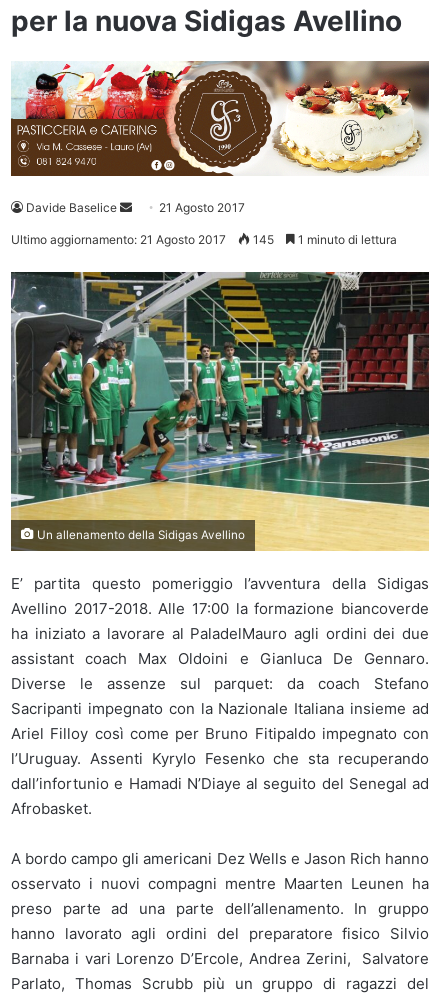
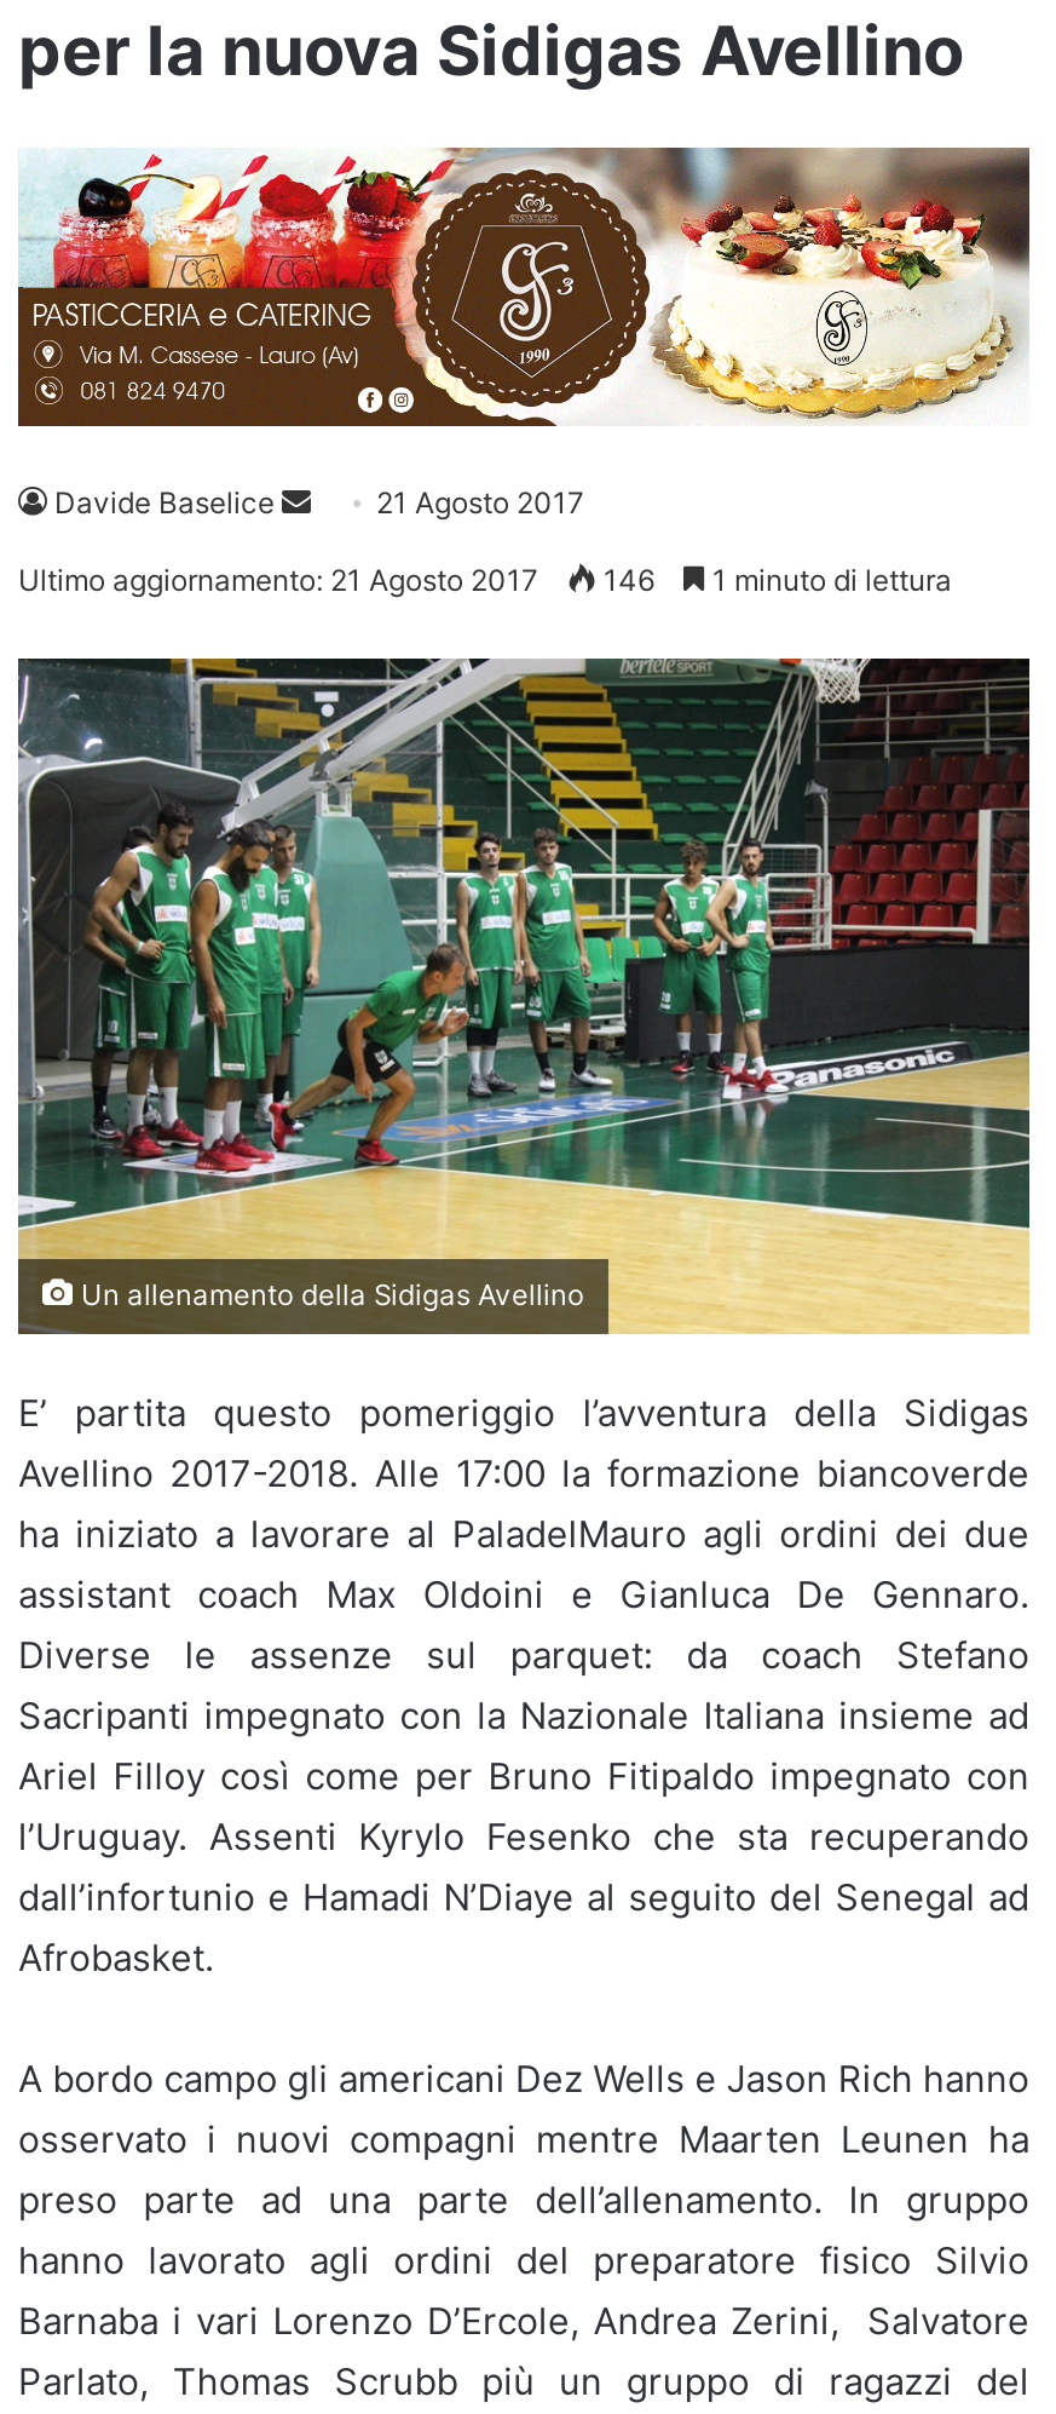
- Ultimo aggiornamento: 21 Agosto 2017 145 1 minuto di lettura
+ Ultimo aggiornamento: 21 Agosto 2017 146 1 minuto di lettura
